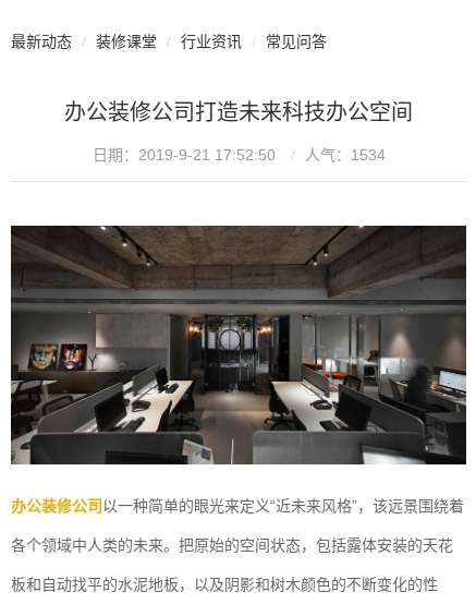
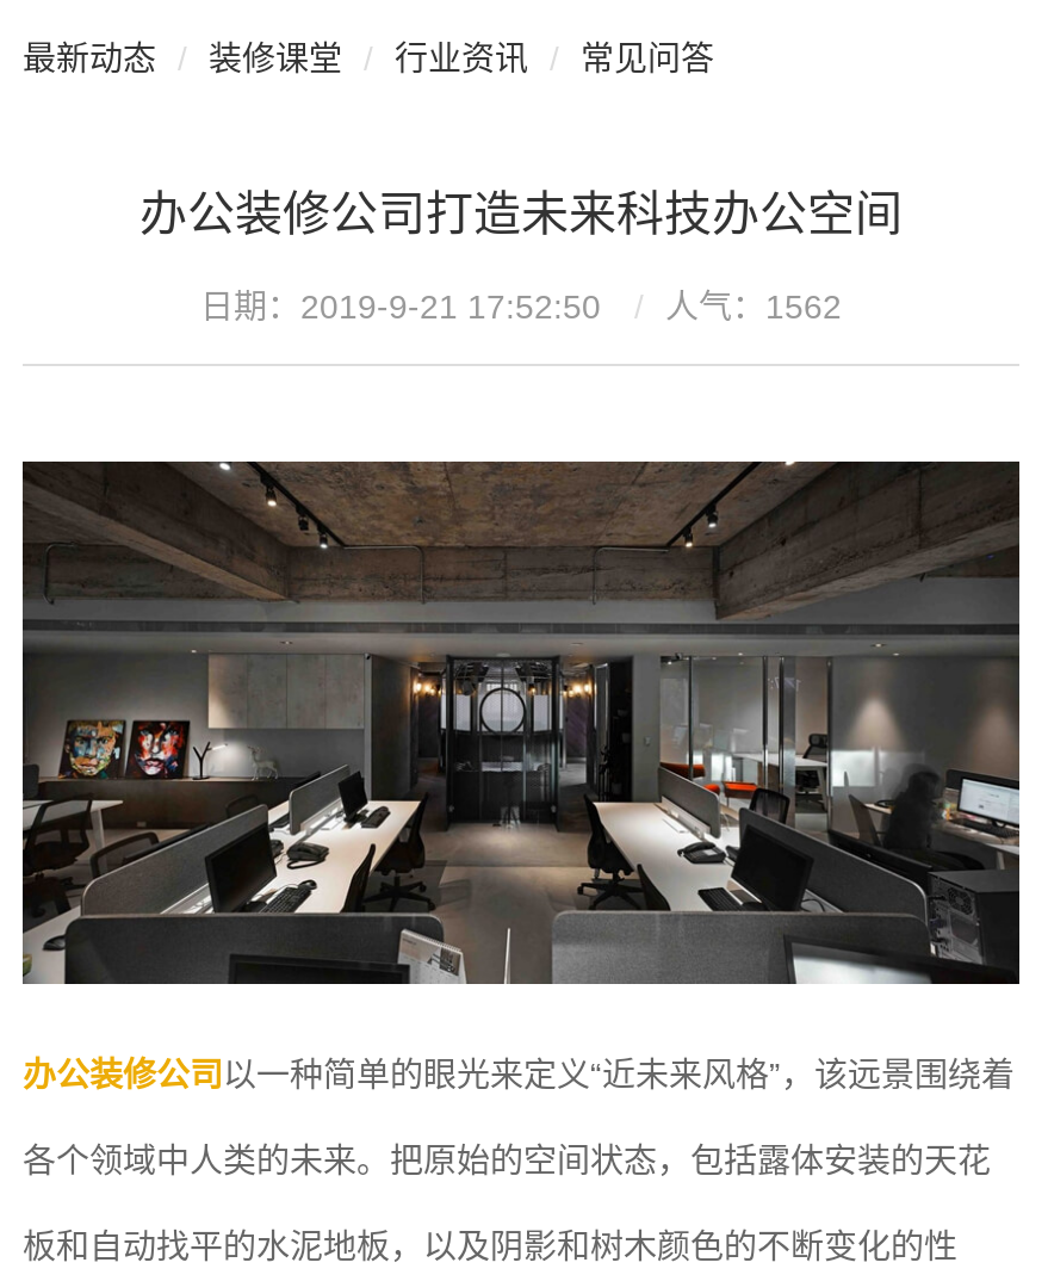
- 日期：2019-9-21 17:52:50 人气：1534
+ 日期：2019-9-21 17:52:50 人气：1562
